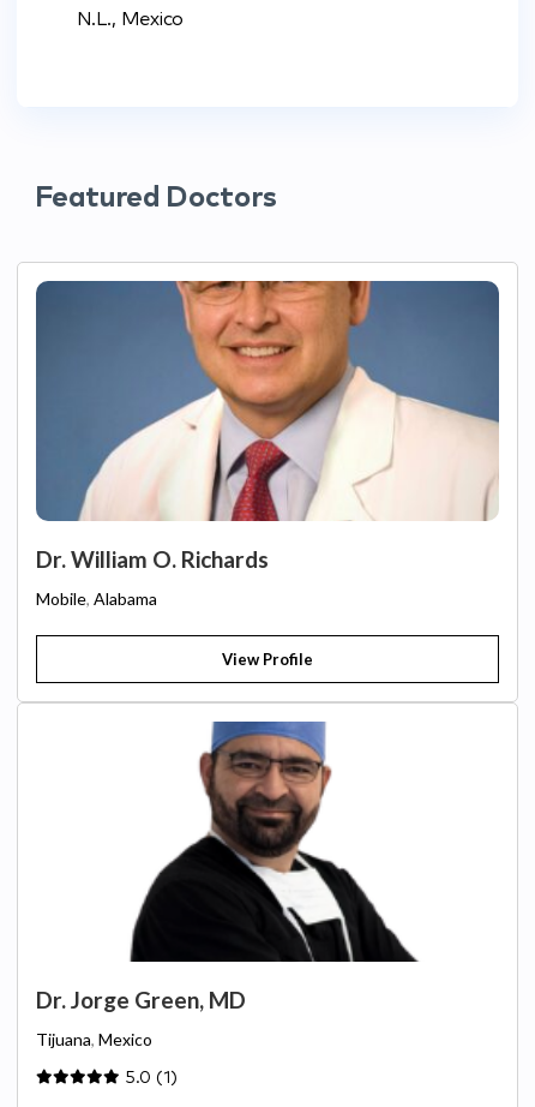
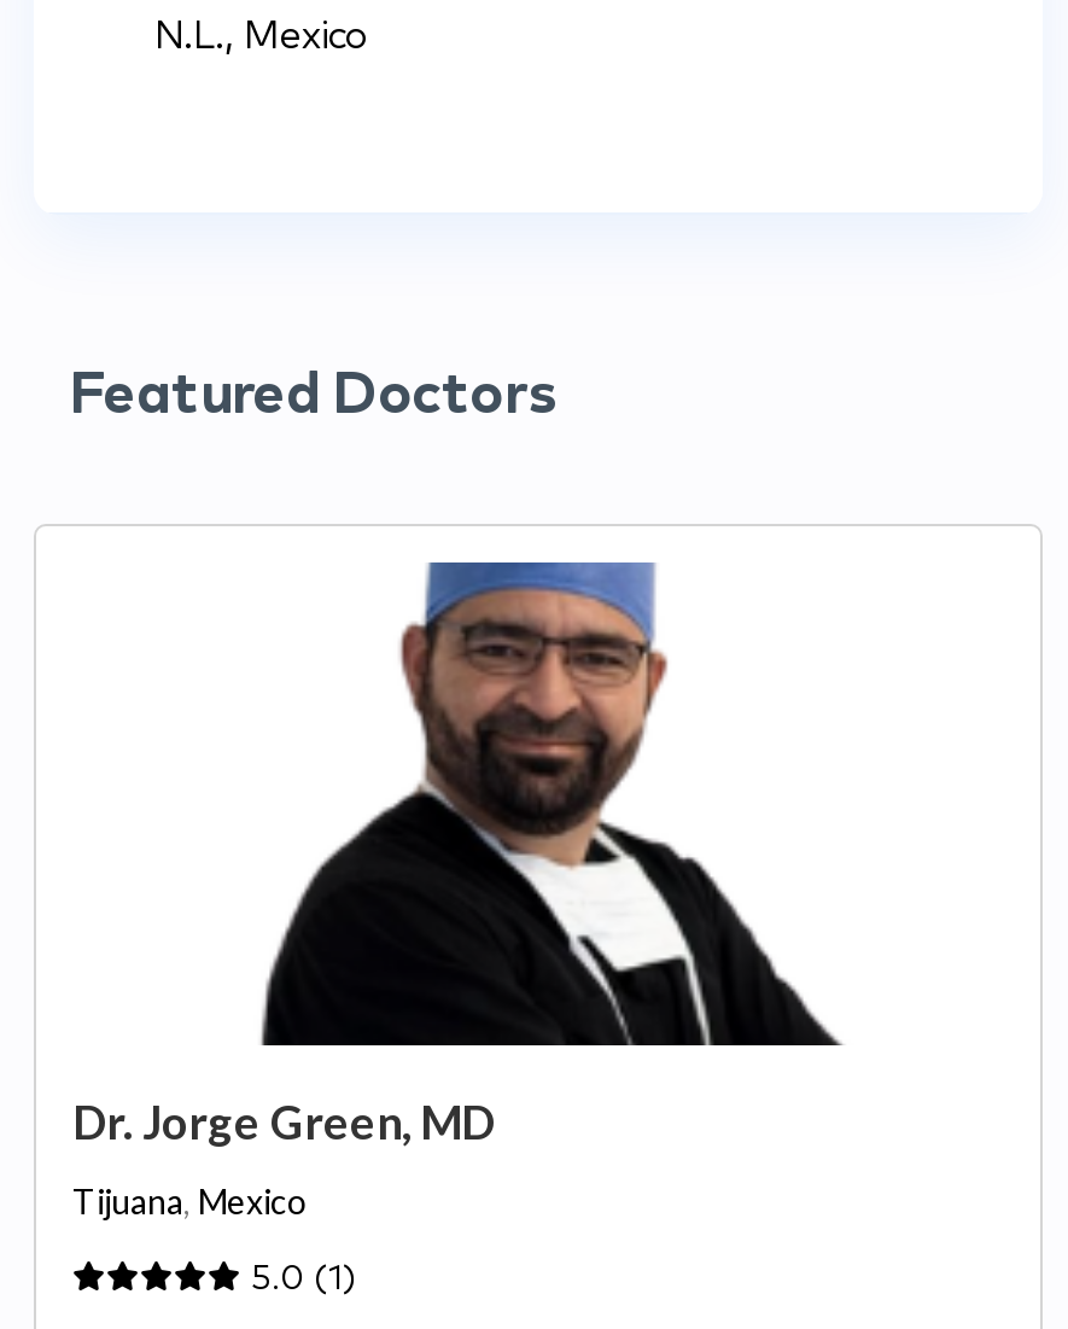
- [image]
- Dr. William O. Richards
- Mobile, Alabama
- View Profile
